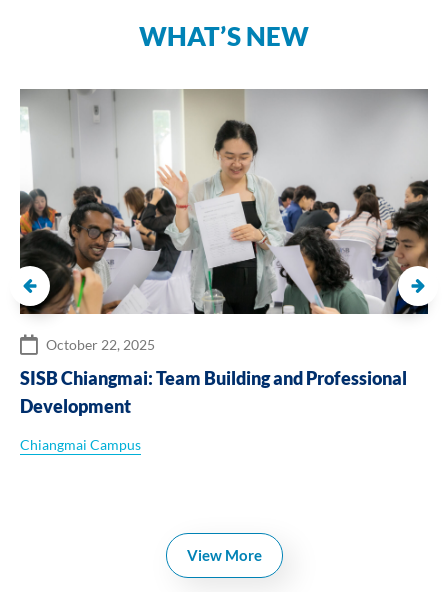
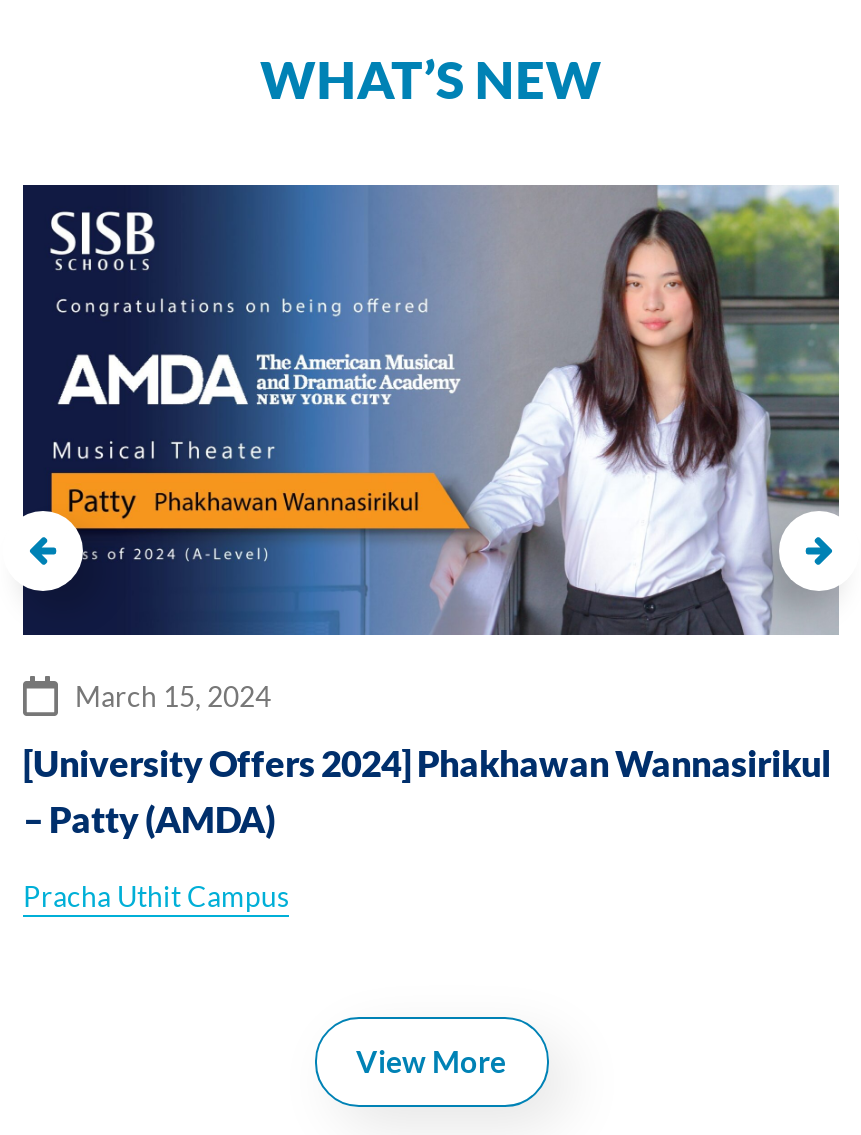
- [image]
- October 22, 2025
+ [image]
+ March 15, 2024

- SISB Chiangmai: Team Building and Professional
- Development
+ [University Offers 2024] Phakhawan Wannasirikul
+ – Patty (AMDA)

- Chiangmai Campus
+ Pracha Uthit Campus
